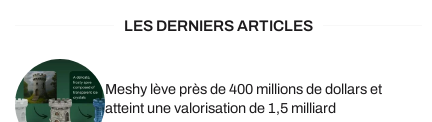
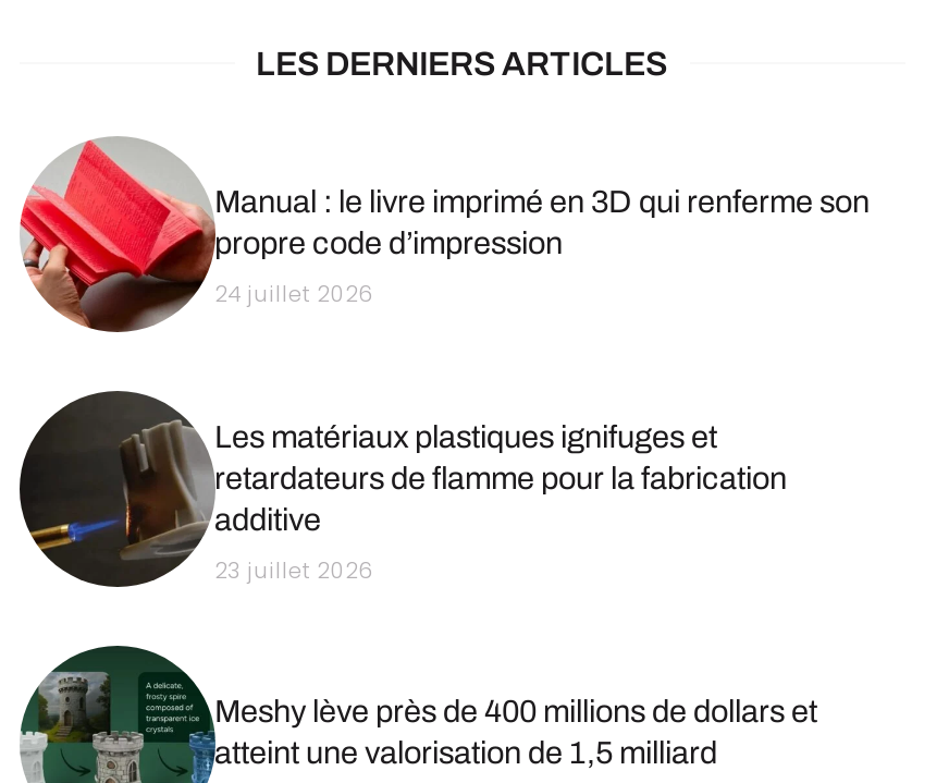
+ [image]
+ Les matériaux plastiques ignifuges et
+ retardateurs de flamme pour la fabrication
+ additive
+ 23 juillet 2026

+ [image]
+ Manual : le livre imprimé en 3D qui renferme son
+ propre code d’impression
+ 24 juillet 2026
